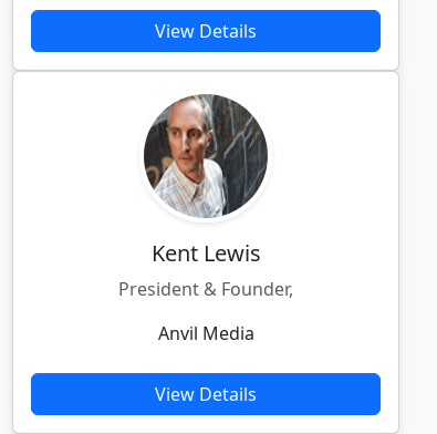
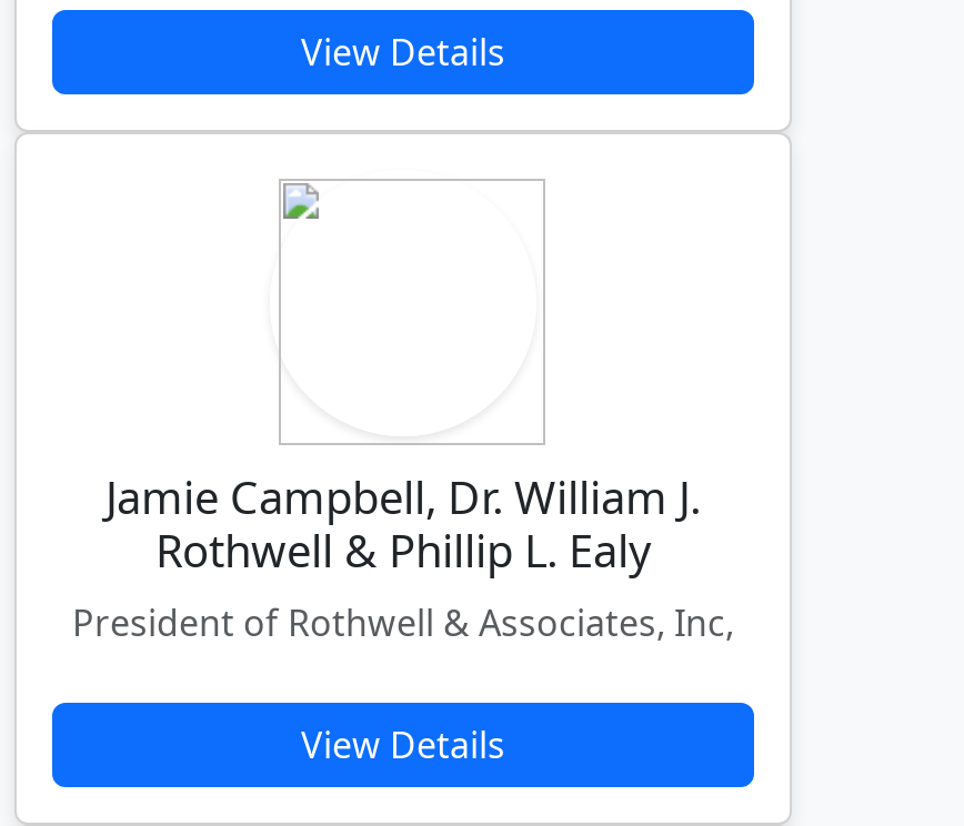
- [image]

- Kent Lewis
- President & Founder,
- Anvil Media
+ Jamie Campbell, Dr. William J.
+ Rothwell & Phillip L. Ealy
+ President of Rothwell & Associates, Inc,
